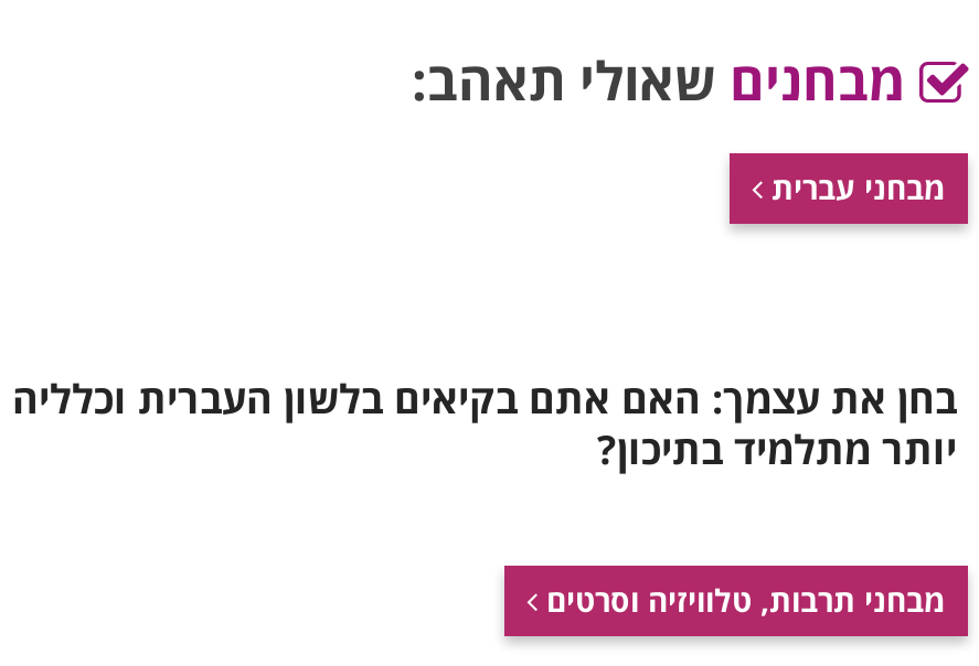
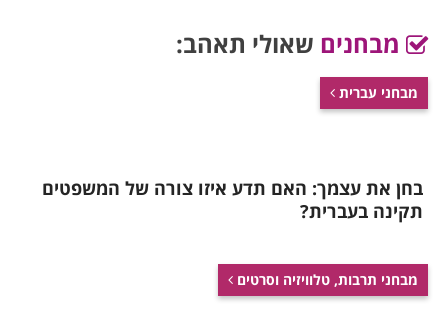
- בחן את עצמך: האם אתם בקיאים בלשון העברית וכלליה
- יותר מתלמיד בתיכון?
+ בחן את עצמך: האם תדע איזו צורה של המשפטים
+ תקינה בעברית?
